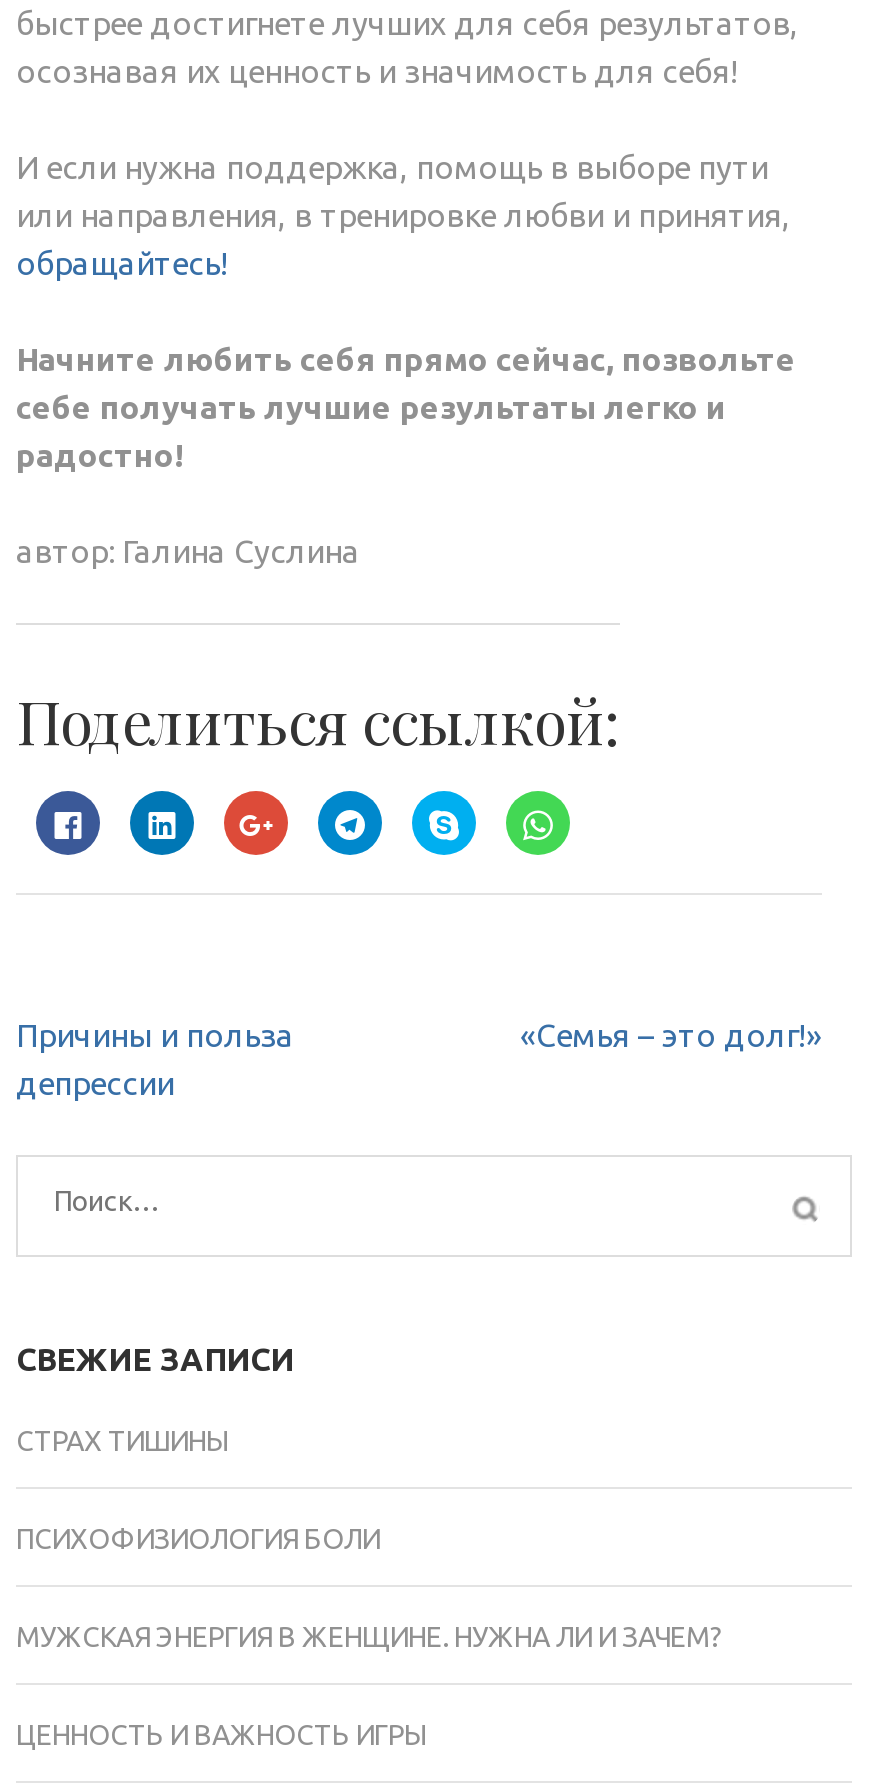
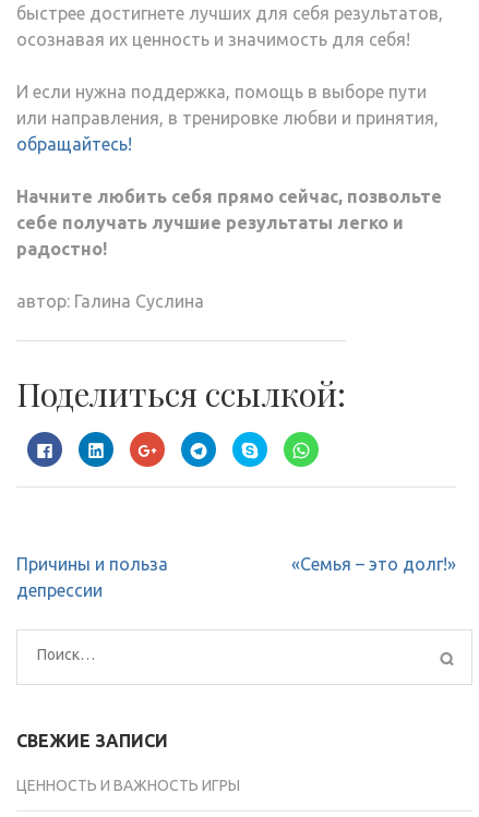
- СТРАХ ТИШИНЫ
- ПСИХОФИЗИОЛОГИЯ БОЛИ
- МУЖСКАЯ ЭНЕРГИЯ В ЖЕНЩИНЕ. НУЖНА ЛИ И ЗАЧЕМ?
